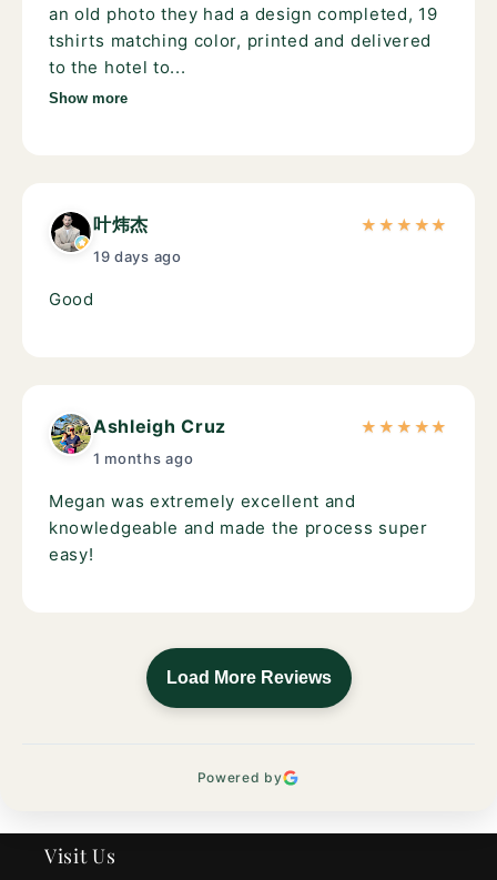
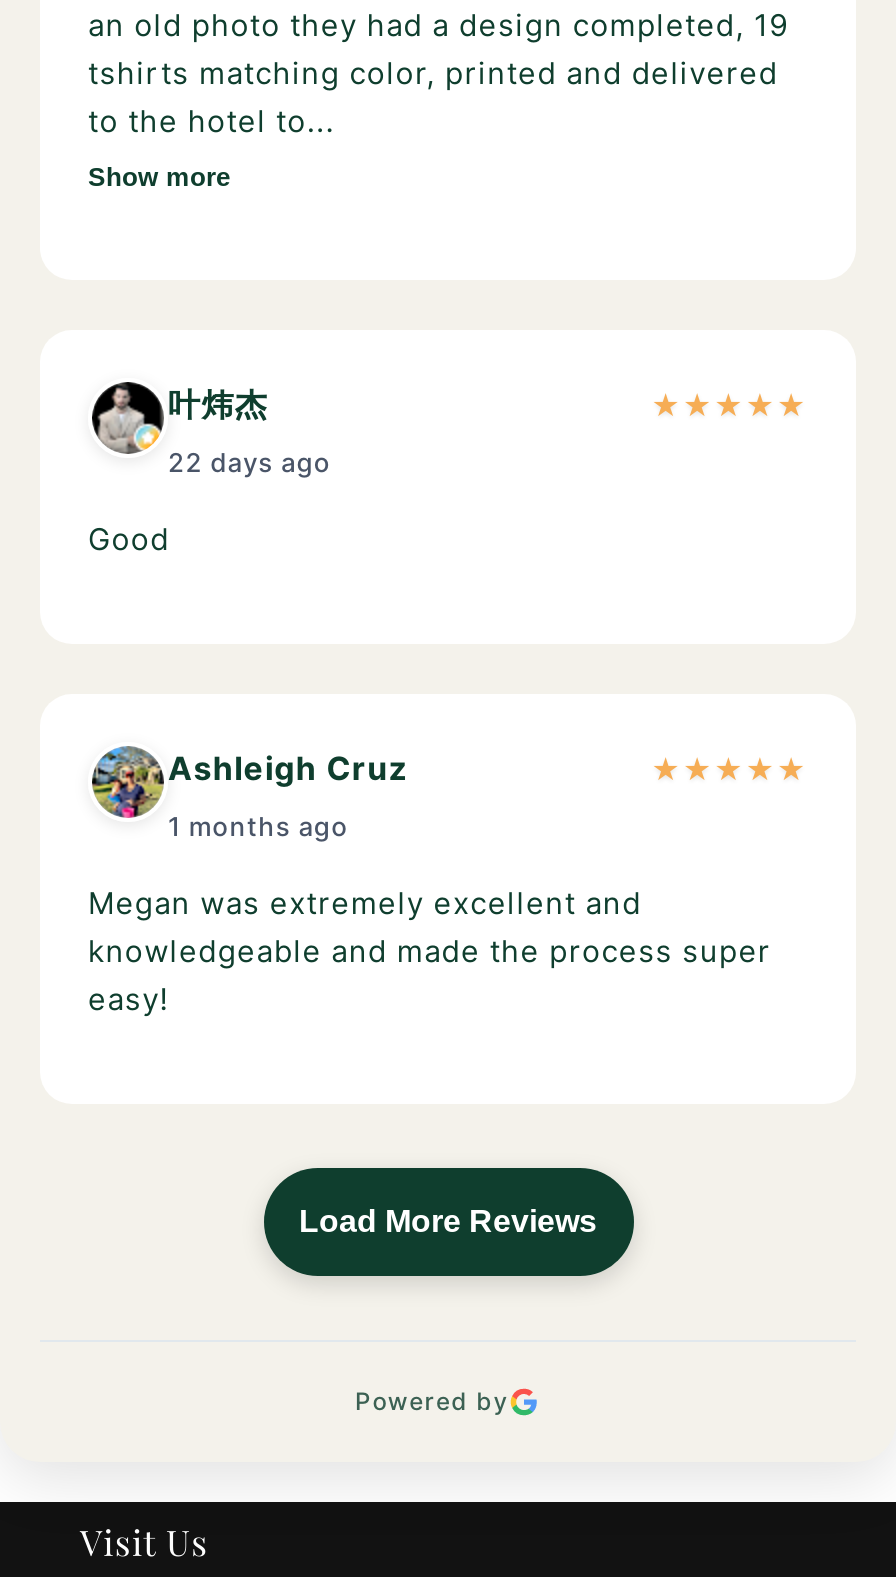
- 19 days ago
+ 22 days ago
